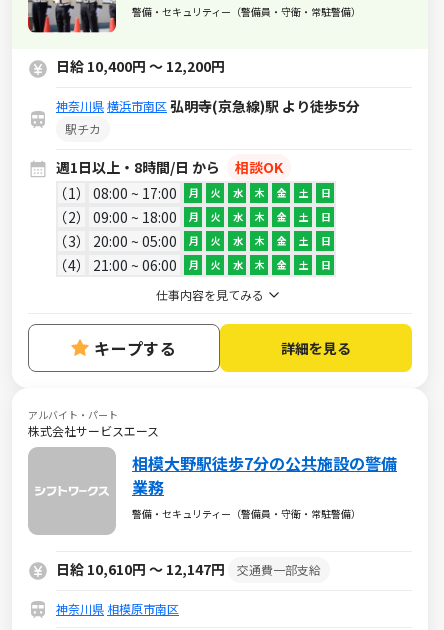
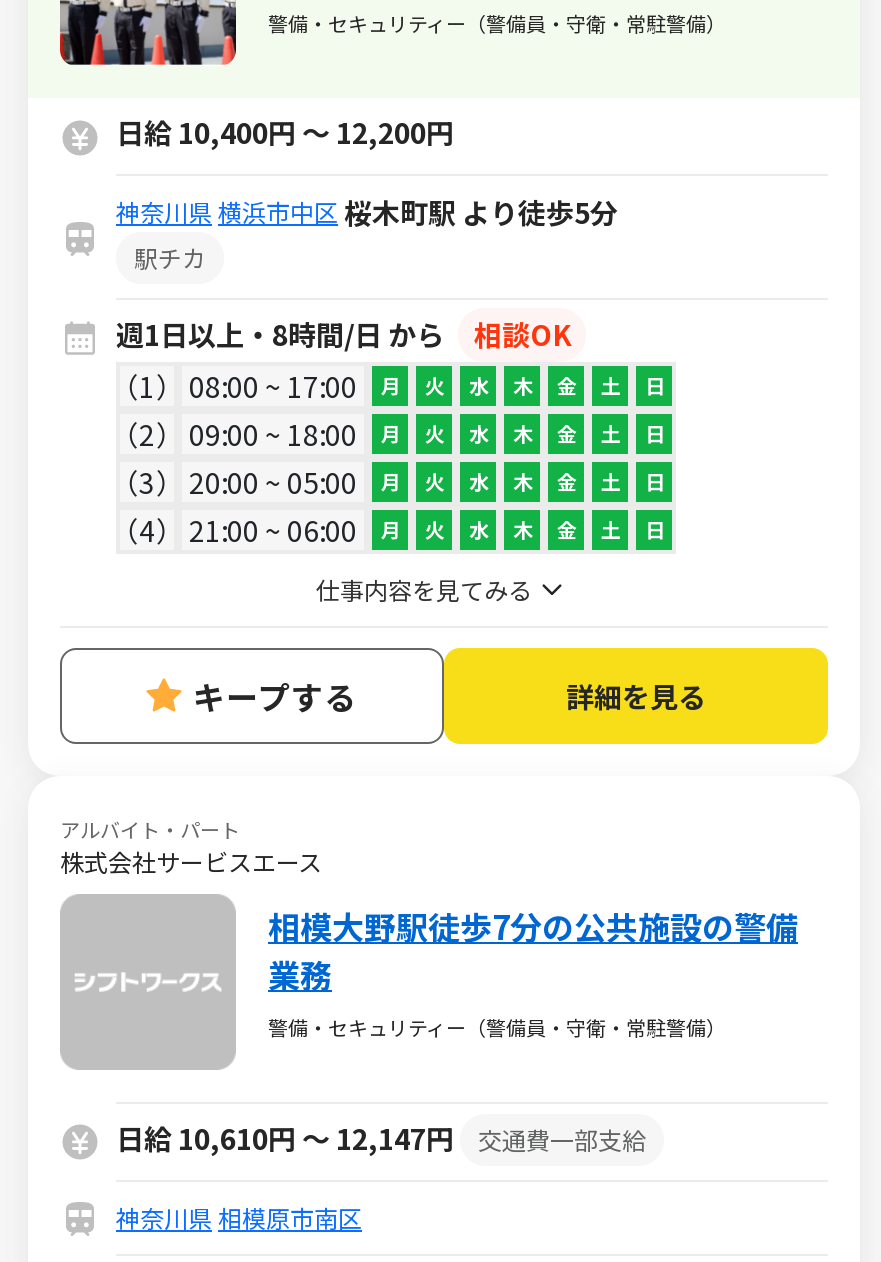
- 神奈川県 横浜市南区 弘明寺(京急線)駅 より徒歩5分
+ 神奈川県 横浜市中区 桜木町駅 より徒歩5分
